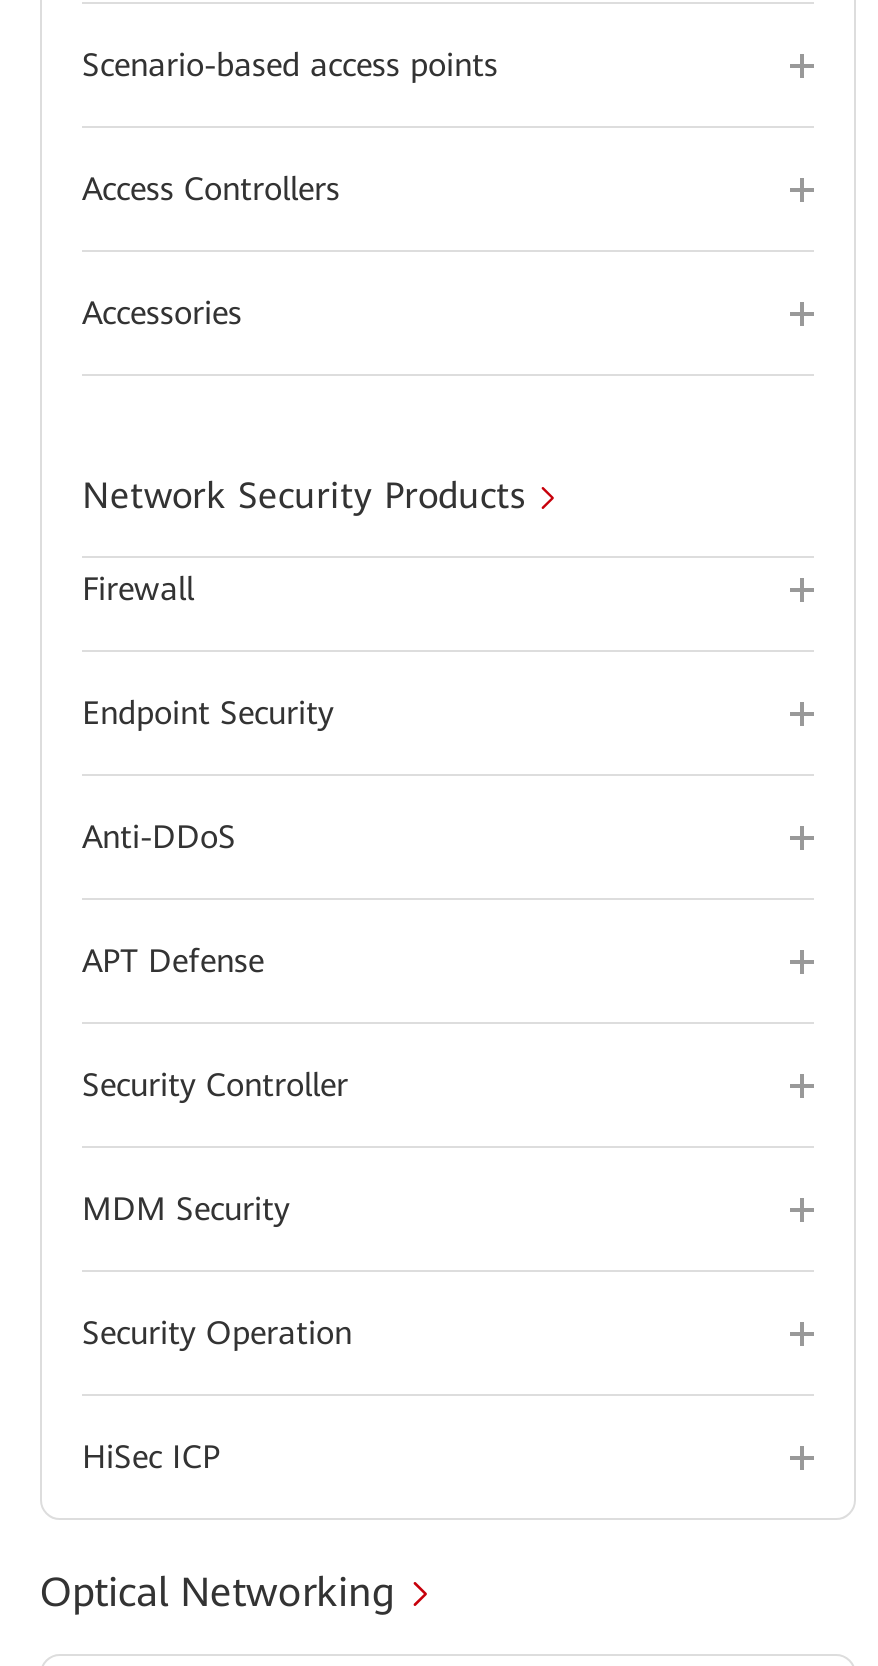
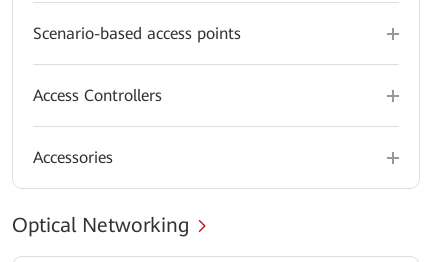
- Network Security Products
- Firewall
- Endpoint Security
- Anti-DDoS
- APT Defense
- Security Controller
- MDM Security
- Security Operation
- HiSec ICP
